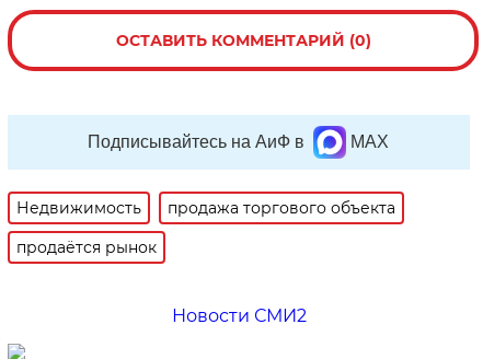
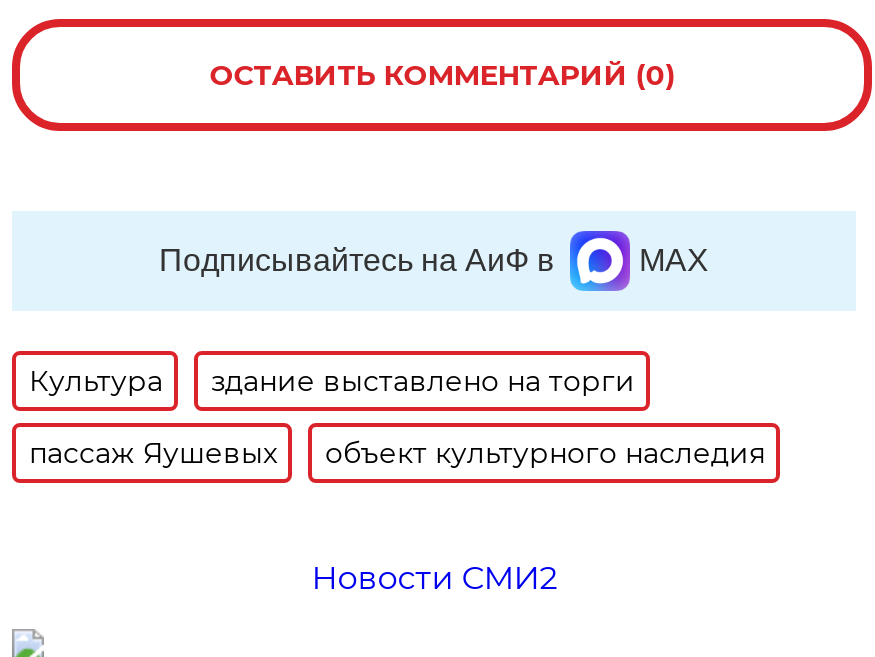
- Недвижимость
- продажа торгового объекта
+ Культура
+ здание выставлено на торги

- продаётся рынок
+ пассаж Яушевых
+ объект культурного наследия
